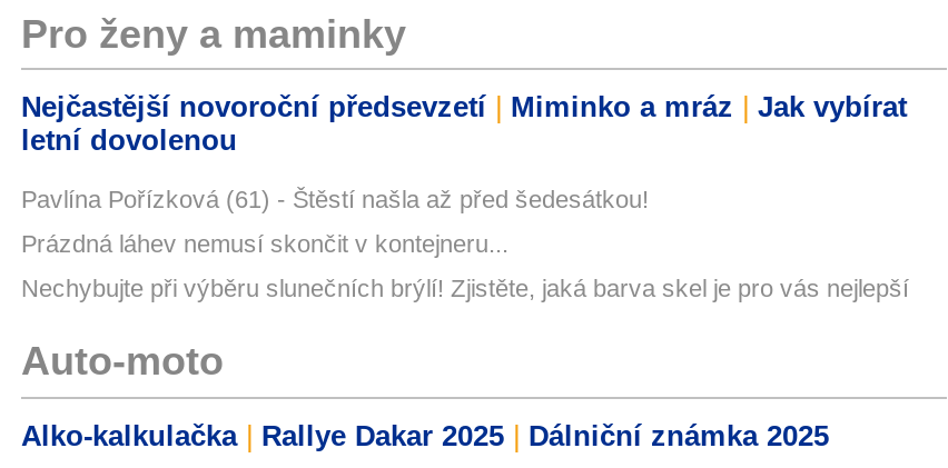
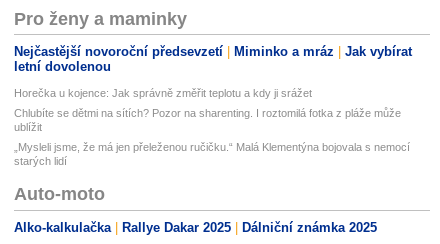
- Pavlína Pořízková (61) - Štěstí našla až před šedesátkou!
+ Horečka u kojence: Jak správně změřit teplotu a kdy ji srážet

- Prázdná láhev nemusí skončit v kontejneru...
+ Chlubíte se dětmi na sítích? Pozor na sharenting. I roztomilá fotka z pláže může
+ ublížit

- Nechybujte při výběru slunečních brýlí! Zjistěte, jaká barva skel je pro vás nejlepší
+ „Mysleli jsme, že má jen přeleženou ručičku.“ Malá Klementýna bojovala s nemocí
+ starých lidí
